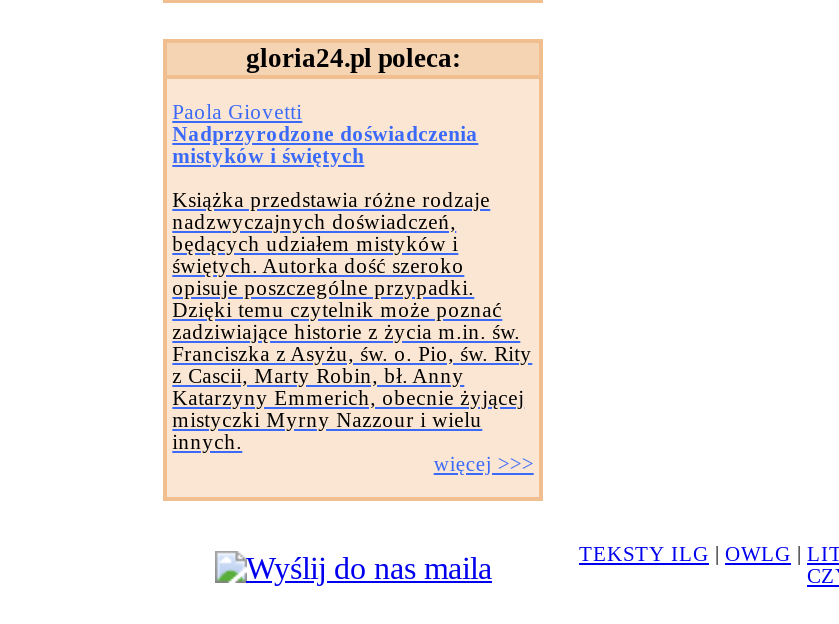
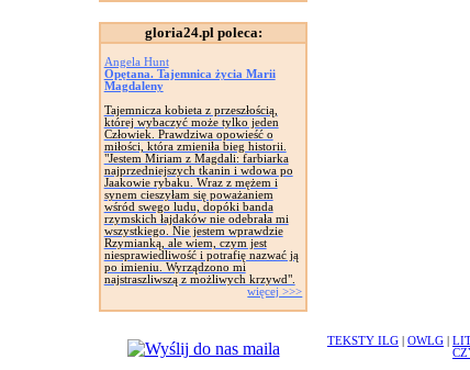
- Paola Giovetti
- Nadprzyrodzone doświadczenia
- mistyków i świętych
+ Angela Hunt
+ Opętana. Tajemnica życia Marii
+ Magdaleny

- Książka przedstawia różne rodzaje
- nadzwyczajnych doświadczeń,
- będących udziałem mistyków i
- świętych. Autorka dość szeroko
- opisuje poszczególne przypadki.
- Dzięki temu czytelnik może poznać
- zadziwiające historie z życia m.in. św.
- Franciszka z Asyżu, św. o. Pio, św. Rity
- z Cascii, Marty Robin, bł. Anny
- Katarzyny Emmerich, obecnie żyjącej
- mistyczki Myrny Nazzour i wielu
- innych.
+ Tajemnicza kobieta z przeszłością,
+ której wybaczyć może tylko jeden
+ Człowiek. Prawdziwa opowieść o
+ miłości, która zmieniła bieg historii.
+ "Jestem Miriam z Magdali: farbiarka
+ najprzedniejszych tkanin i wdowa po
+ Jaakowie rybaku. Wraz z mężem i
+ synem cieszyłam się poważaniem
+ wśród swego ludu, dopóki banda
+ rzymskich łajdaków nie odebrała mi
+ wszystkiego. Nie jestem wprawdzie
+ Rzymianką, ale wiem, czym jest
+ niesprawiedliwość i potrafię nazwać ją
+ po imieniu. Wyrządzono mi
+ najstraszliwszą z możliwych krzywd".
